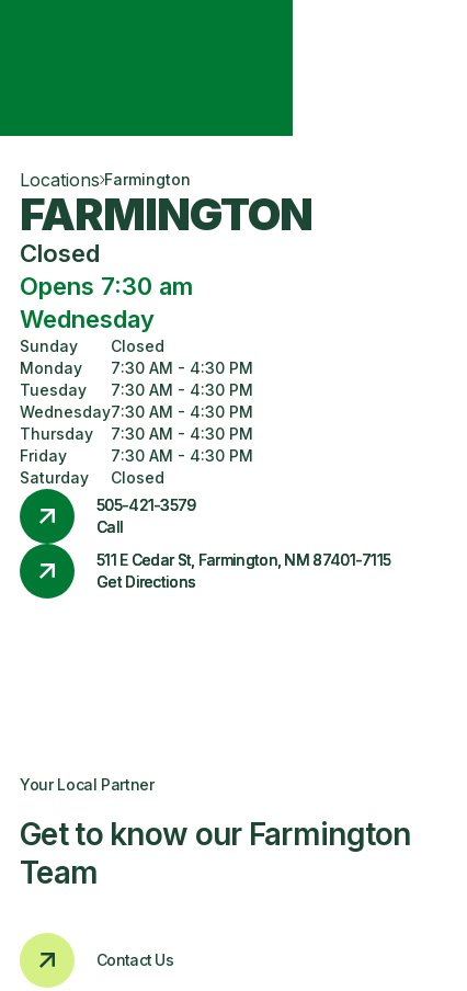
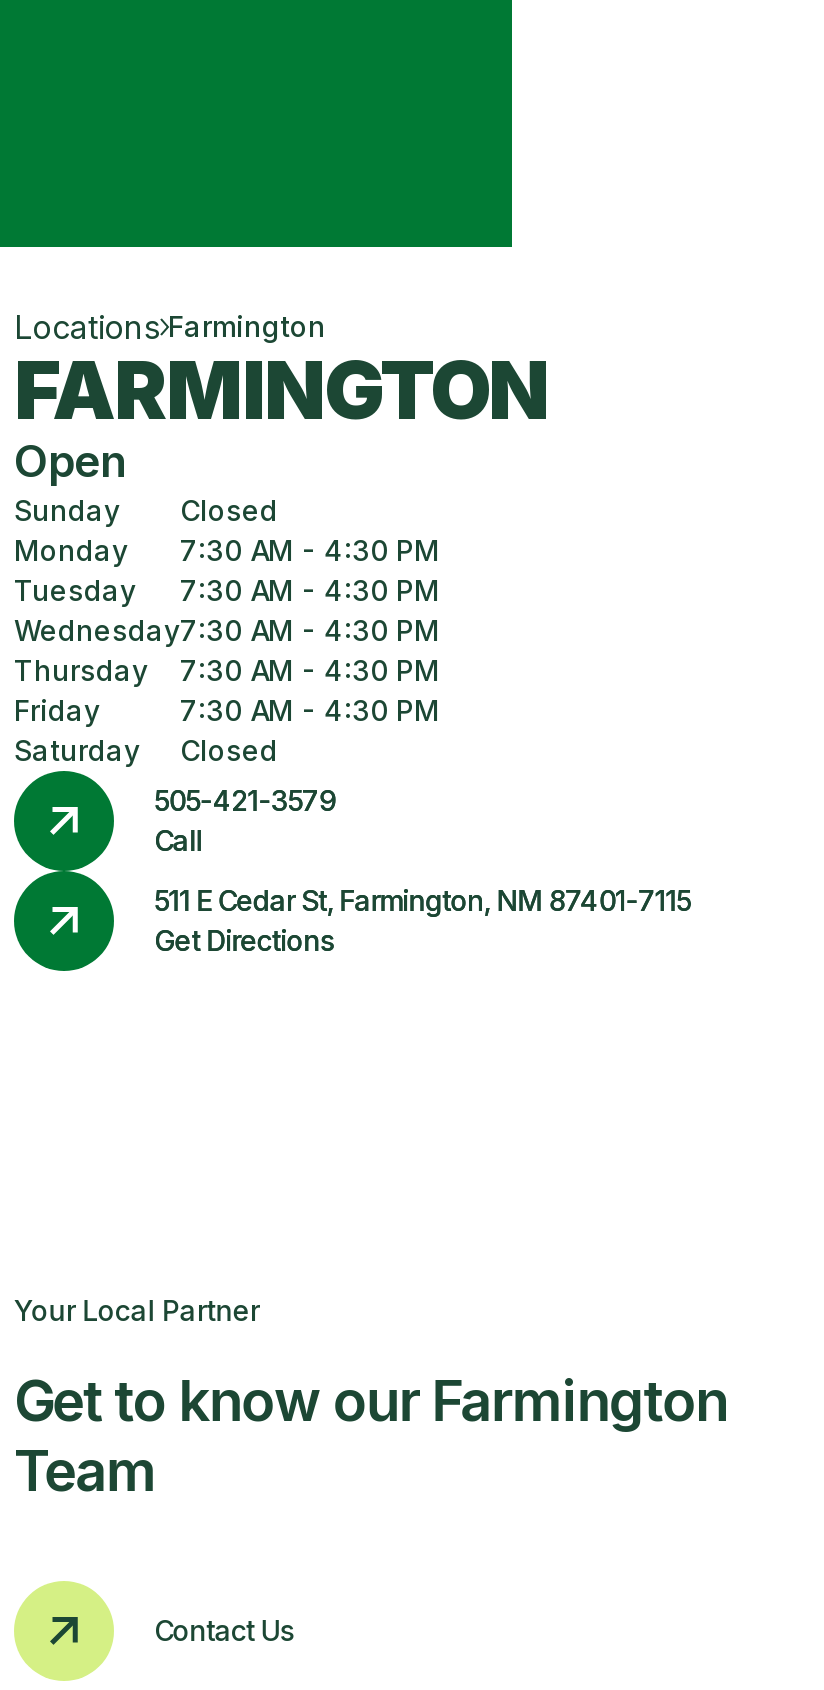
- Closed
- Opens 7:30 am
- Wednesday
+ Open
